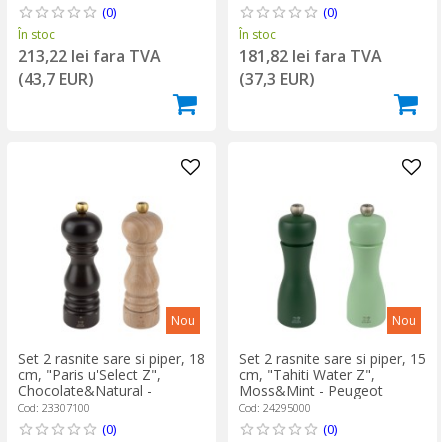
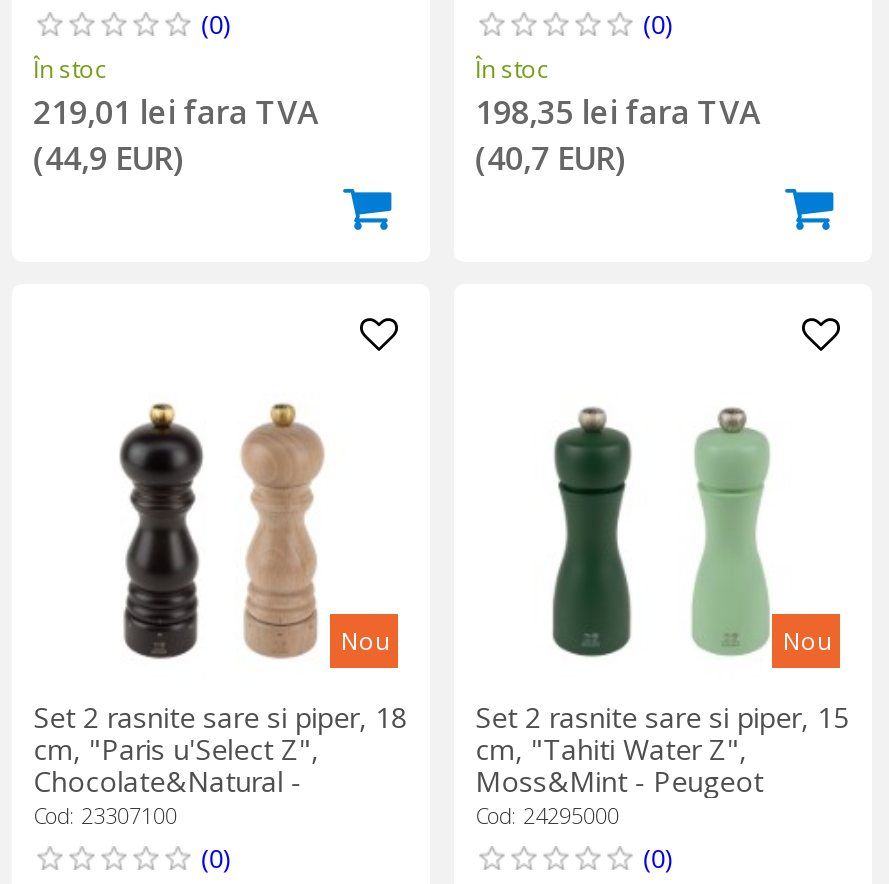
- 213,22 lei fara TVA
+ 219,01 lei fara TVA

- 181,82 lei fara TVA
+ 198,35 lei fara TVA

- (43,7 EUR)
+ (44,9 EUR)

- (37,3 EUR)
+ (40,7 EUR)
